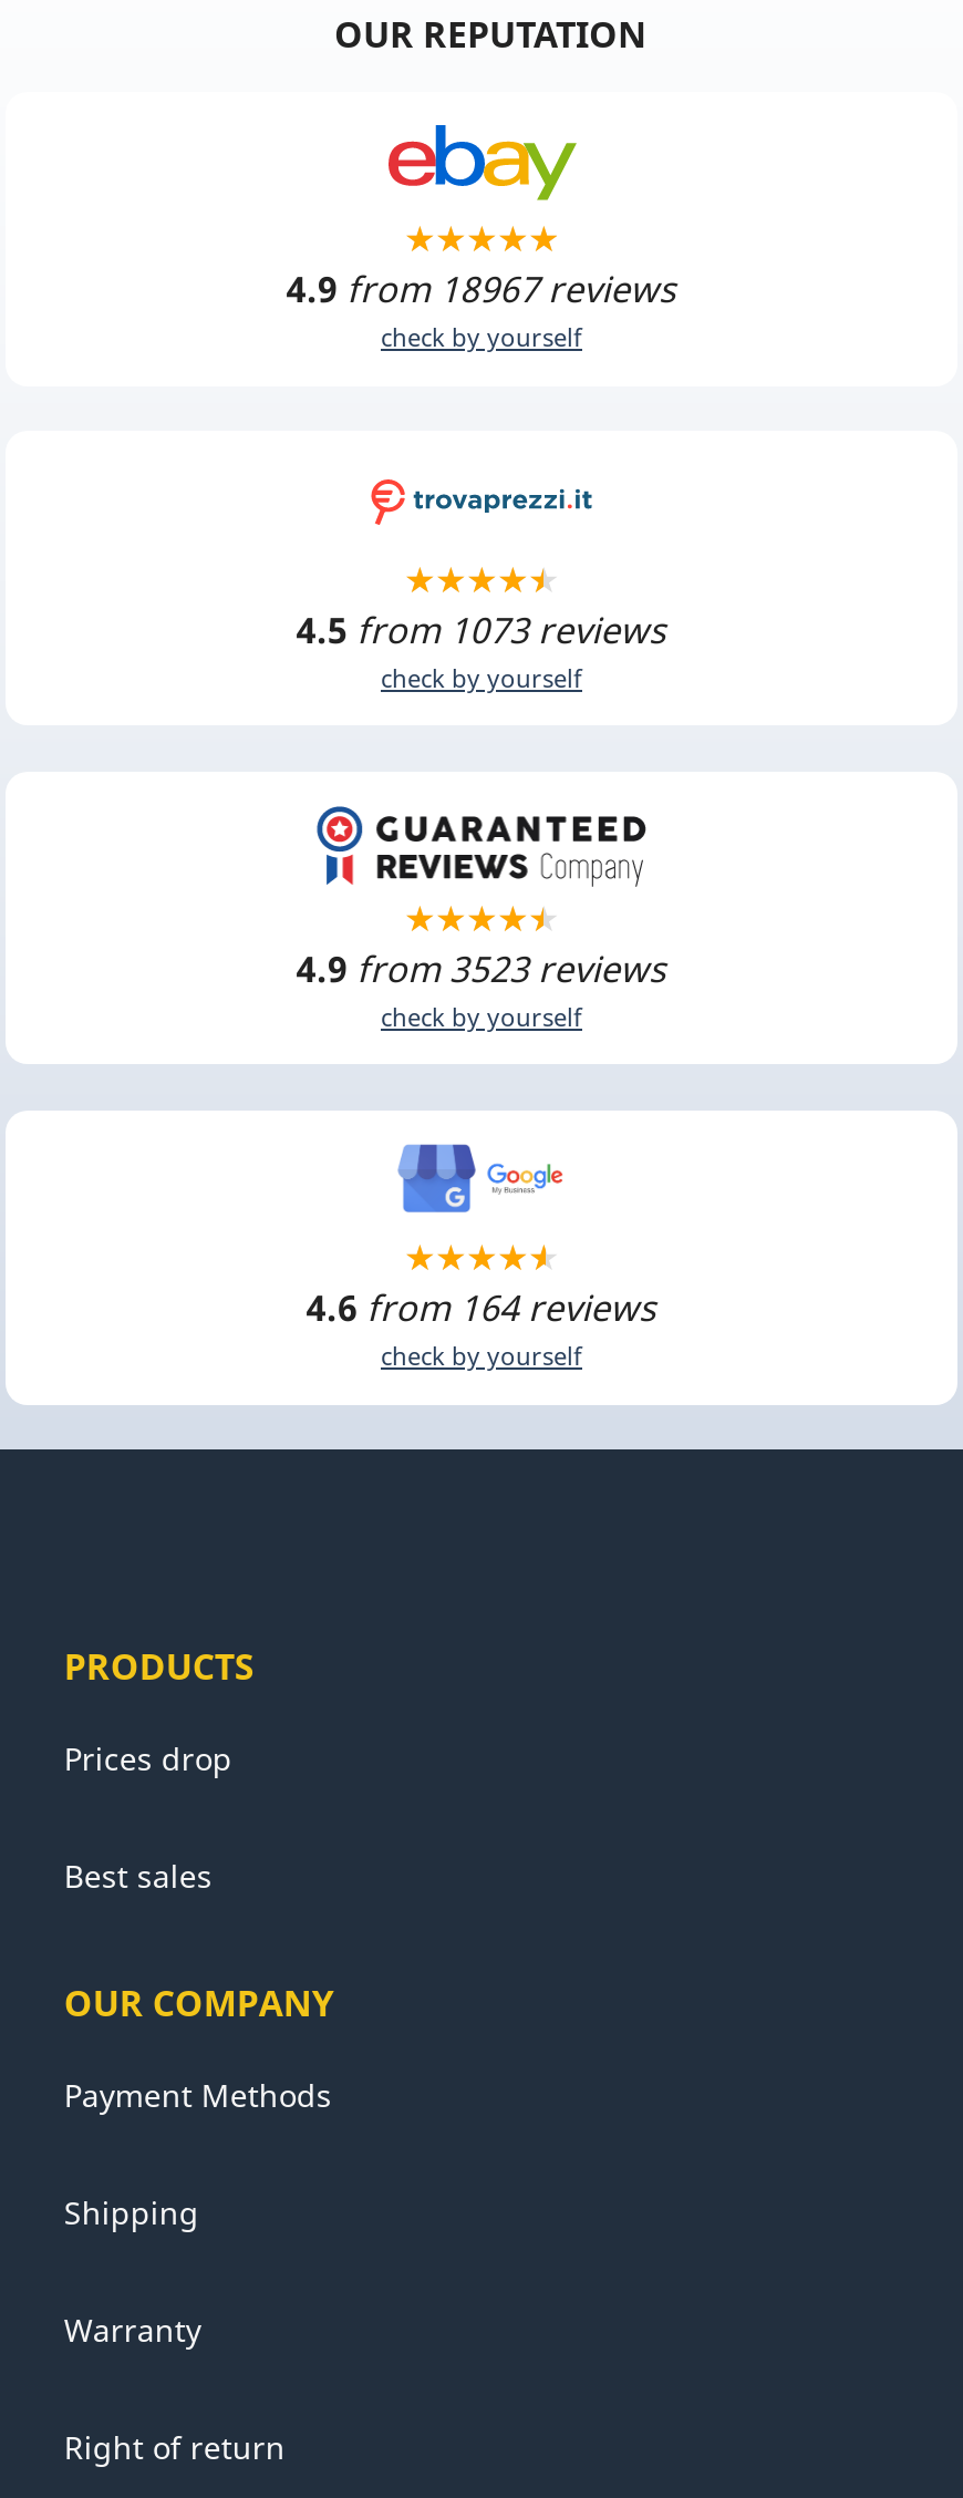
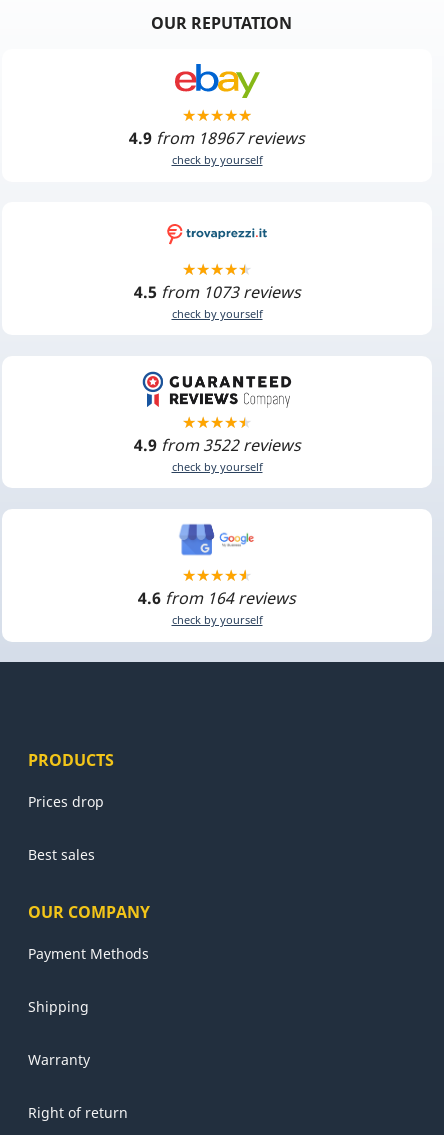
- 4.9 from 3523 reviews
+ 4.9 from 3522 reviews
